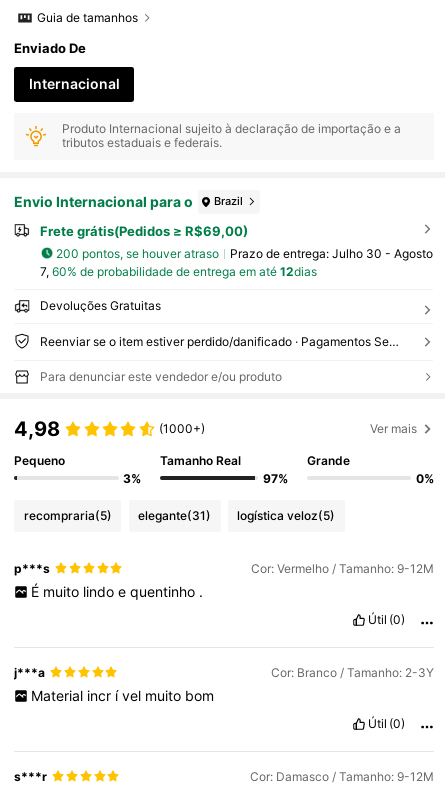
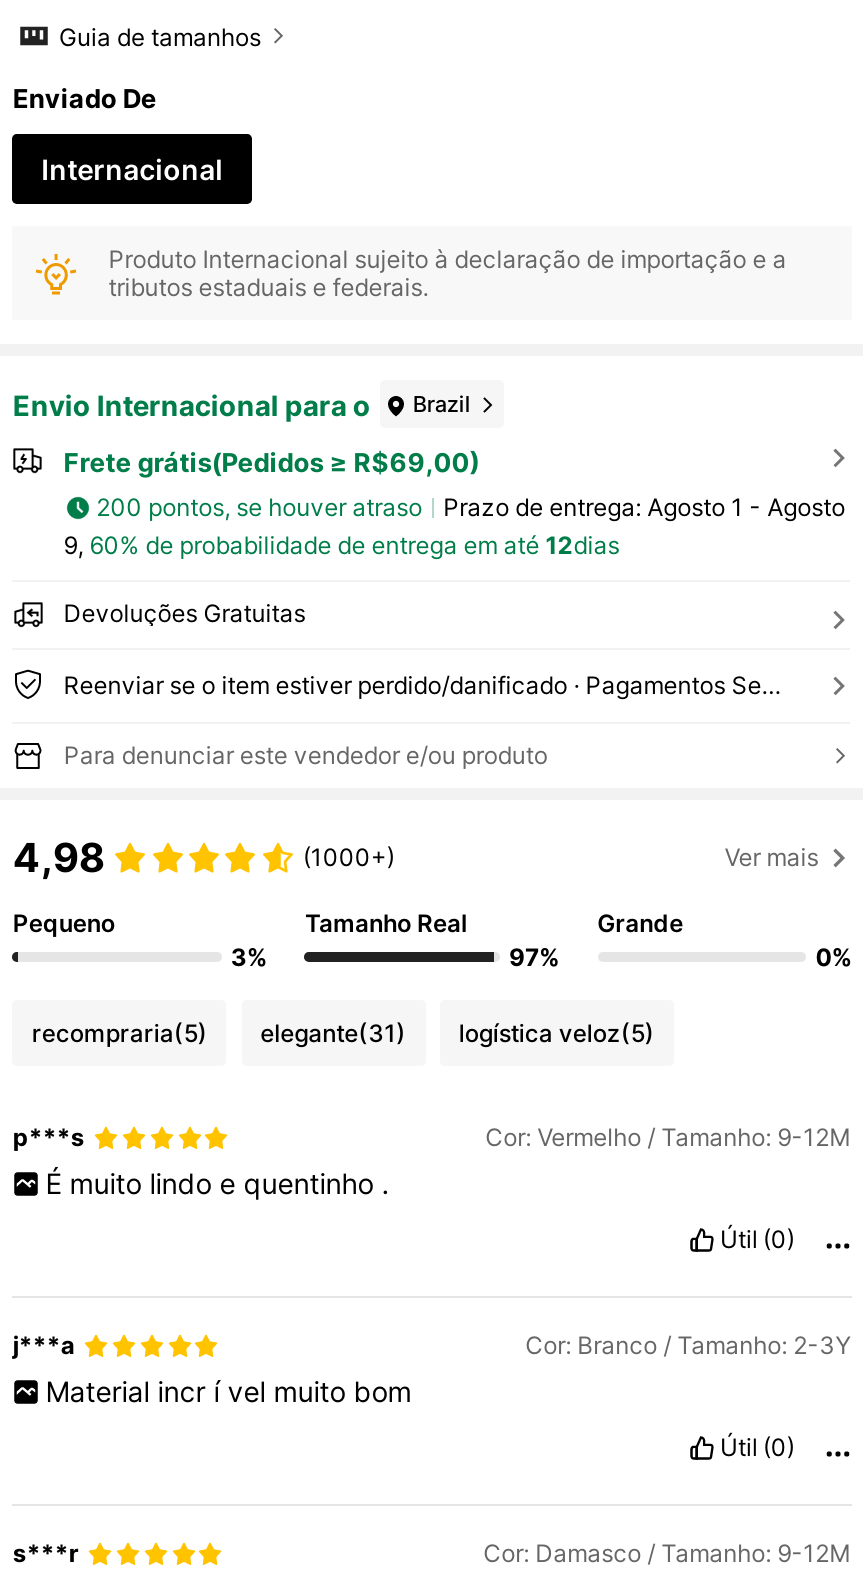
- Prazo de entrega: Julho 30 - Agosto
+ Prazo de entrega: Agosto 1 - Agosto

- 7, 60% de probabilidade de entrega em até 12dias
+ 9, 60% de probabilidade de entrega em até 12dias
